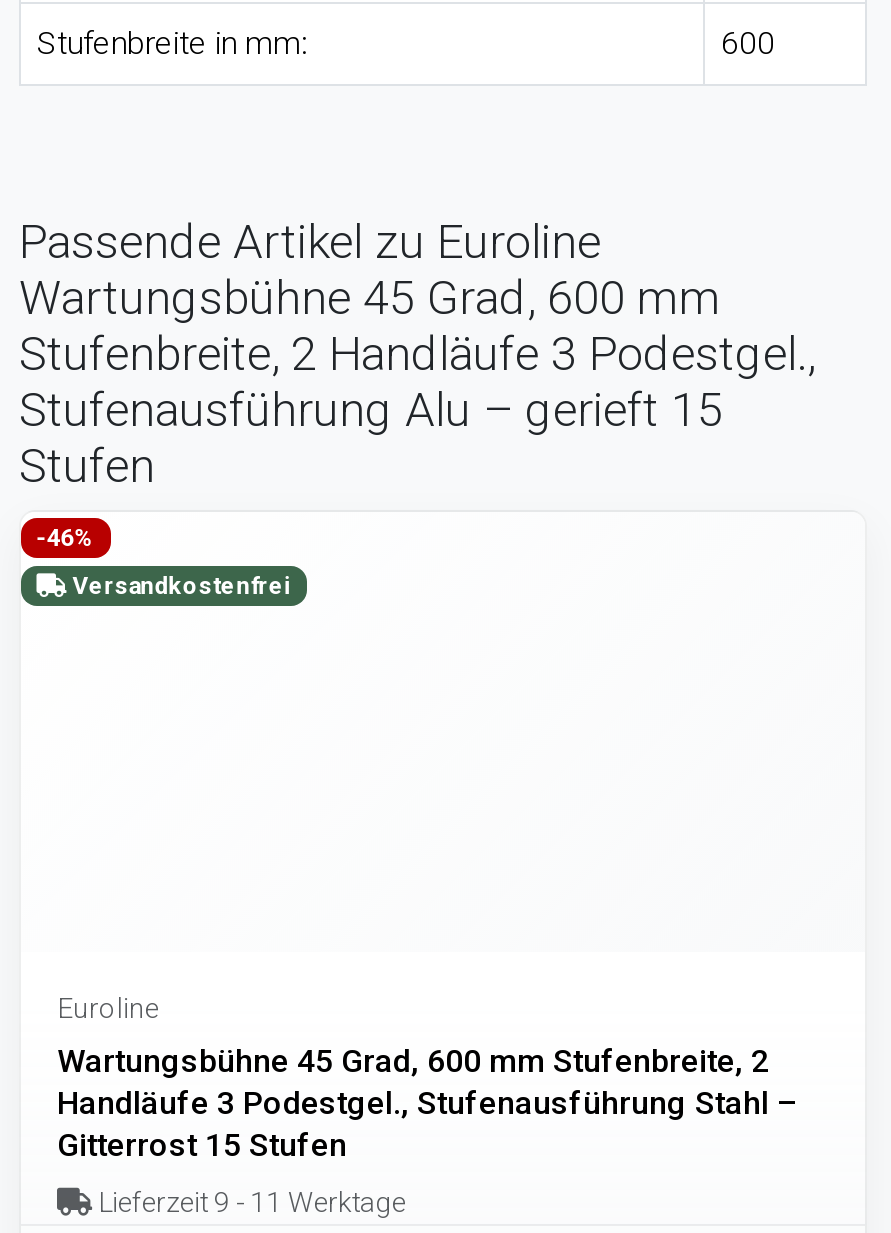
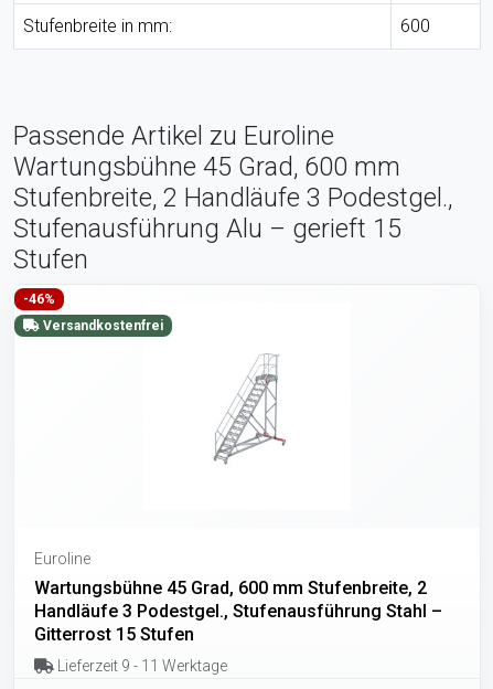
+ [image]
